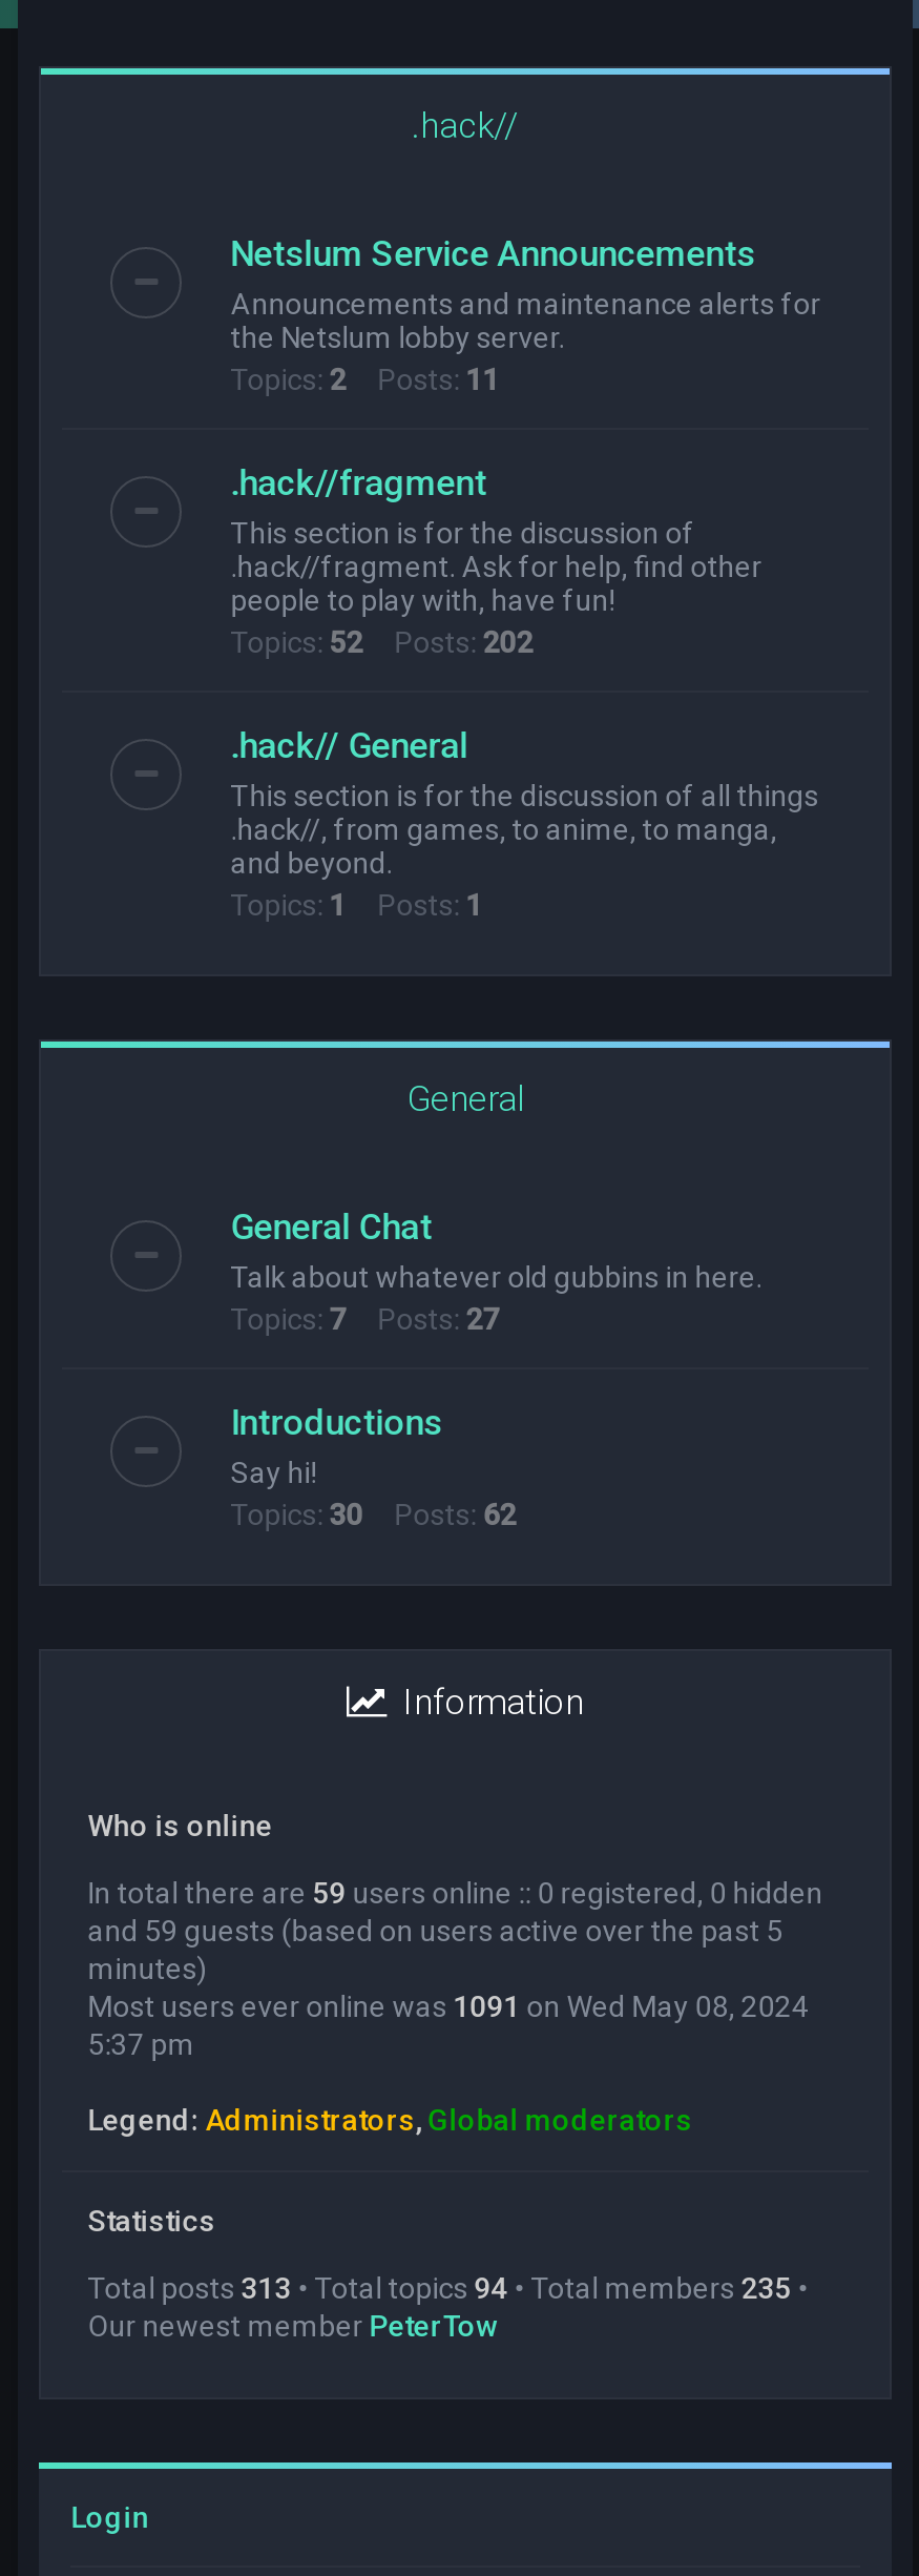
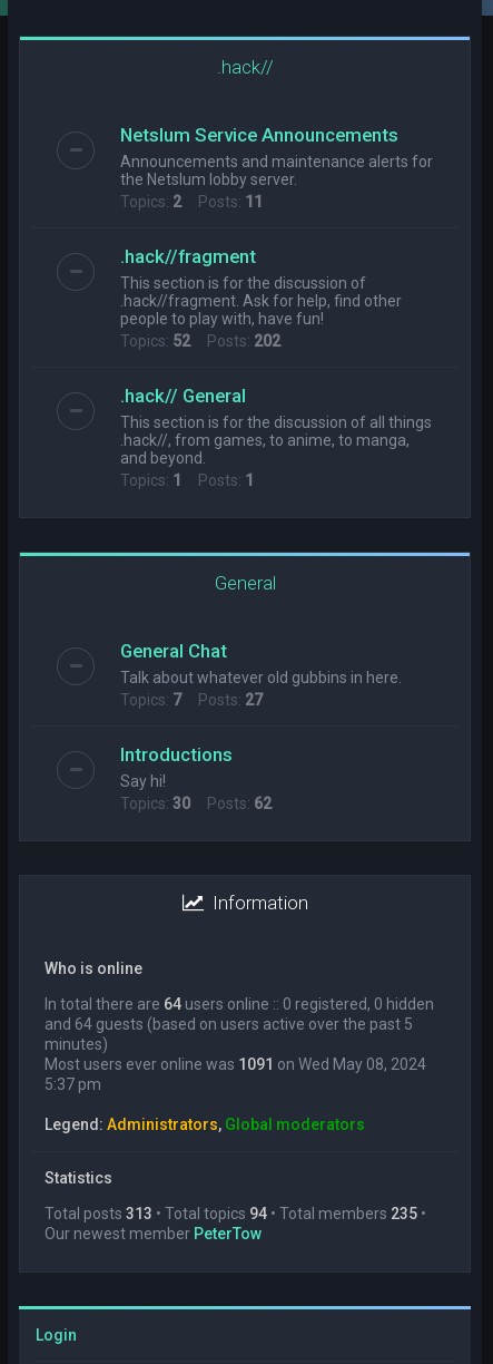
- In total there are 59 users online :: 0 registered, 0 hidden
+ In total there are 64 users online :: 0 registered, 0 hidden

- and 59 guests (based on users active over the past 5
+ and 64 guests (based on users active over the past 5
